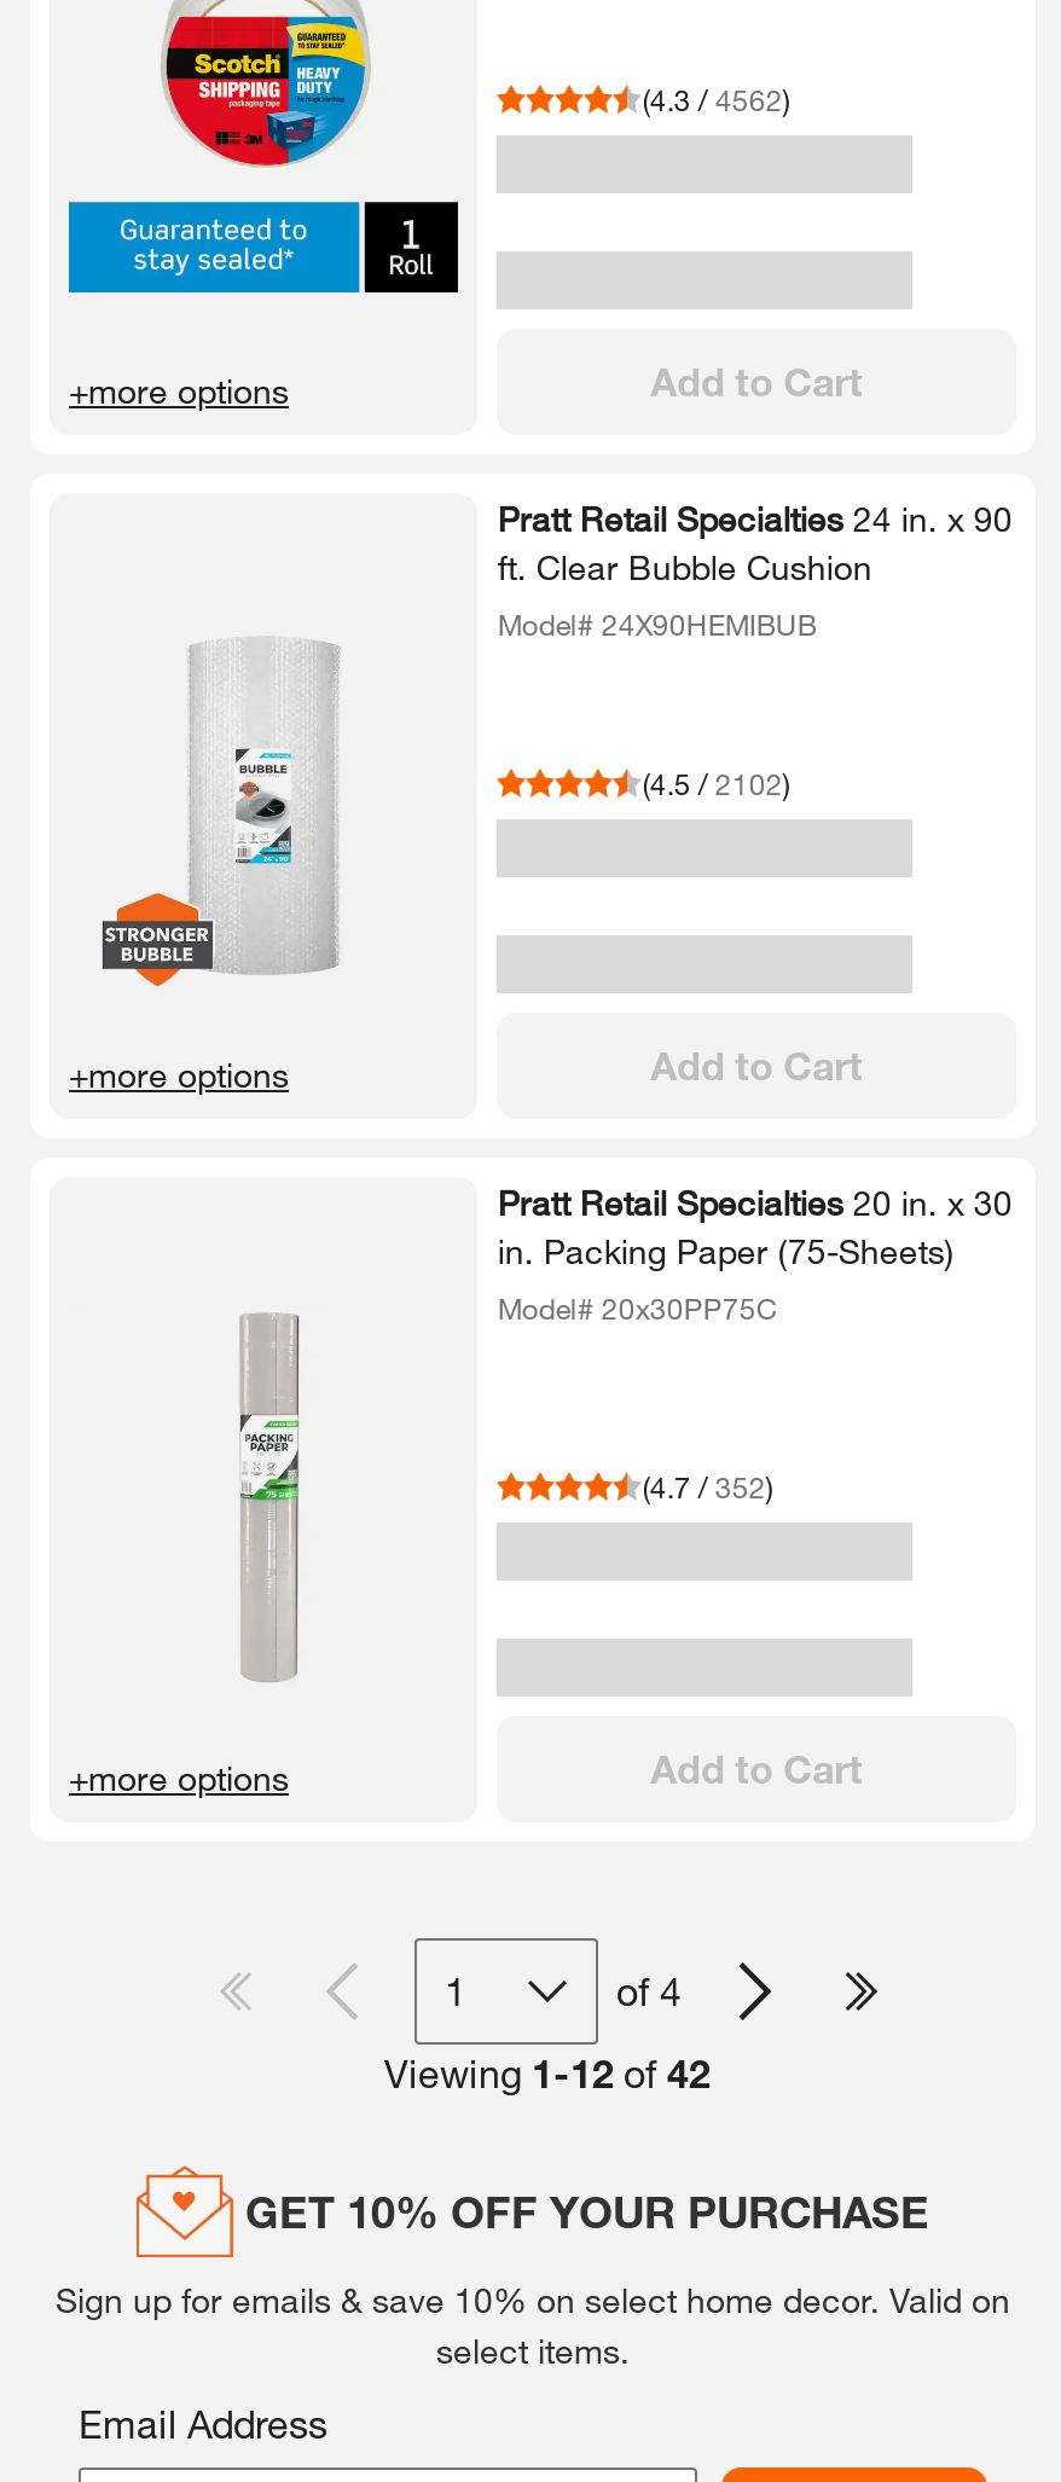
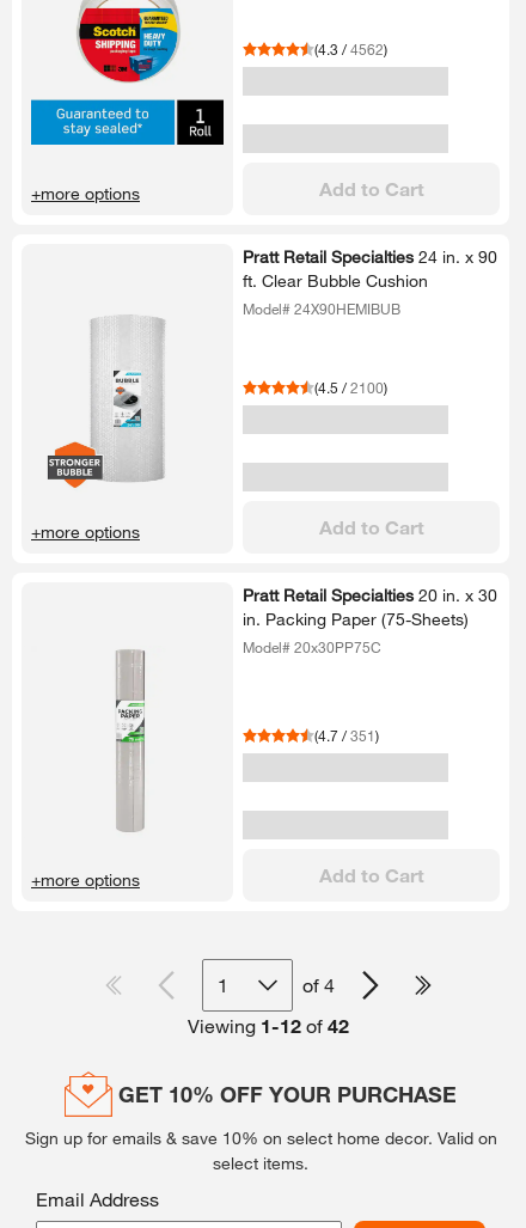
- (4.5 / 2102)
+ (4.5 / 2100)

- (4.7 / 352)
+ (4.7 / 351)
